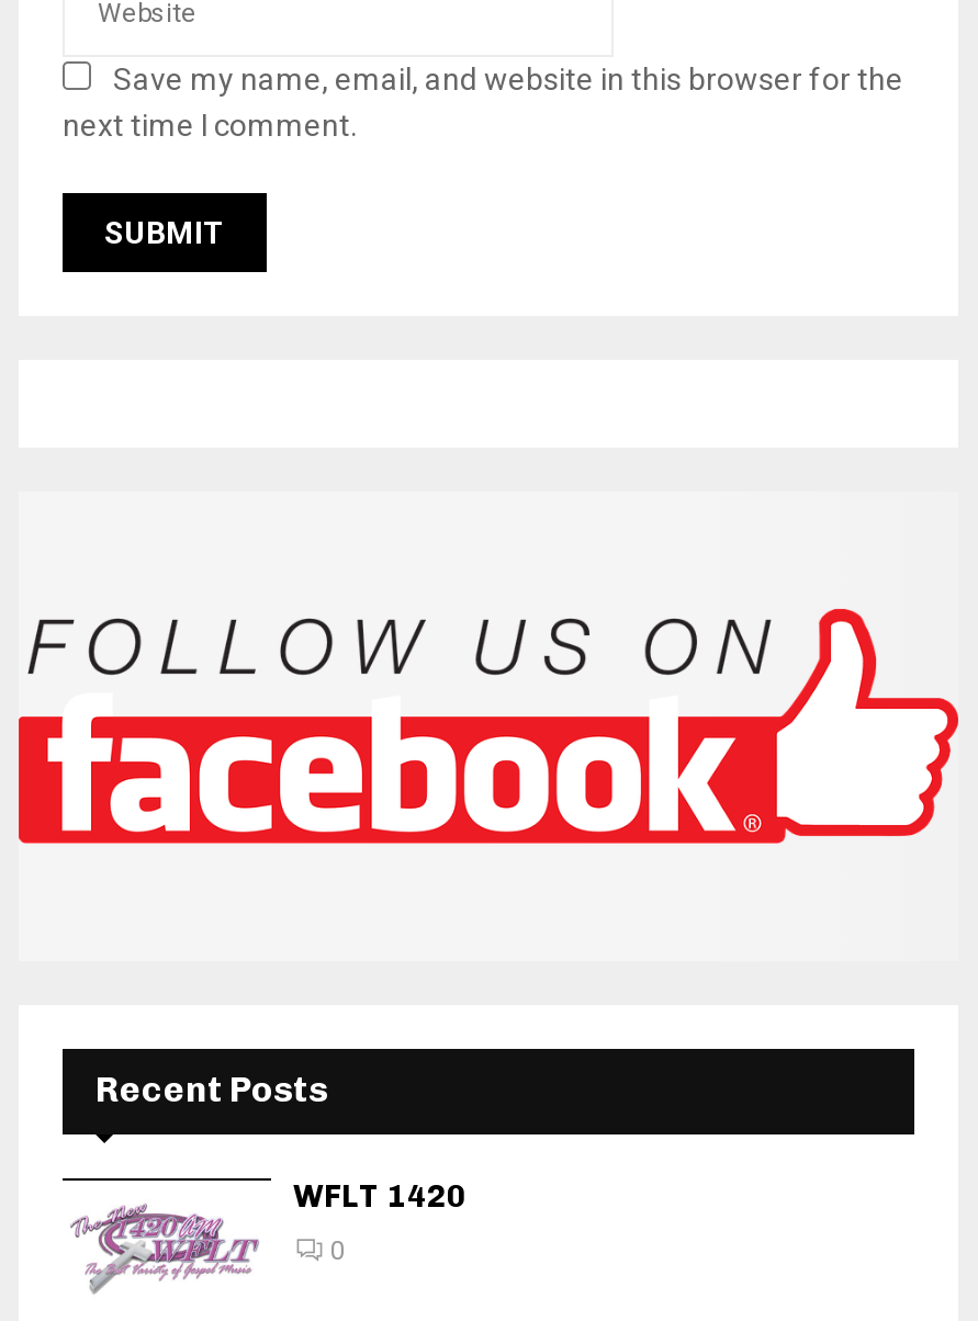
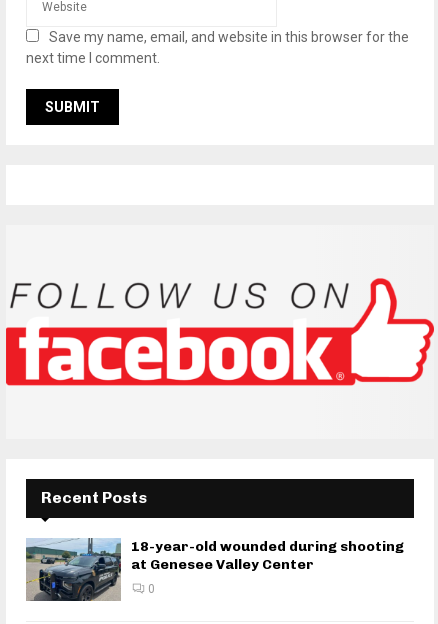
- [image]
- WFLT 1420
+ [image]
+ 18-year-old wounded during shooting
+ at Genesee Valley Center
